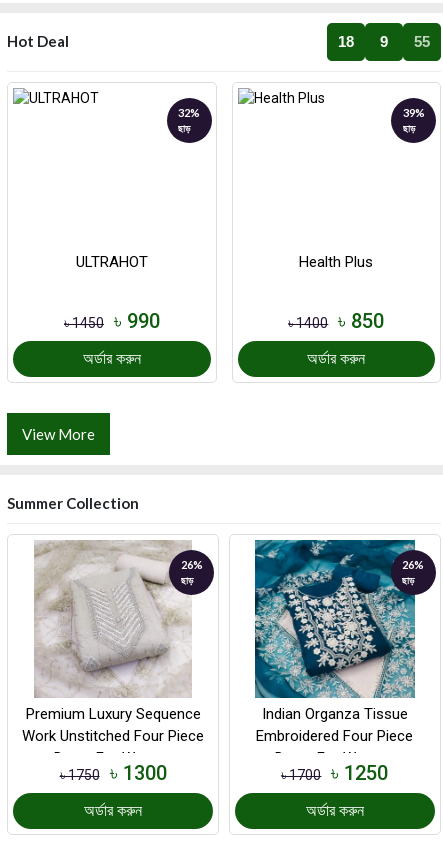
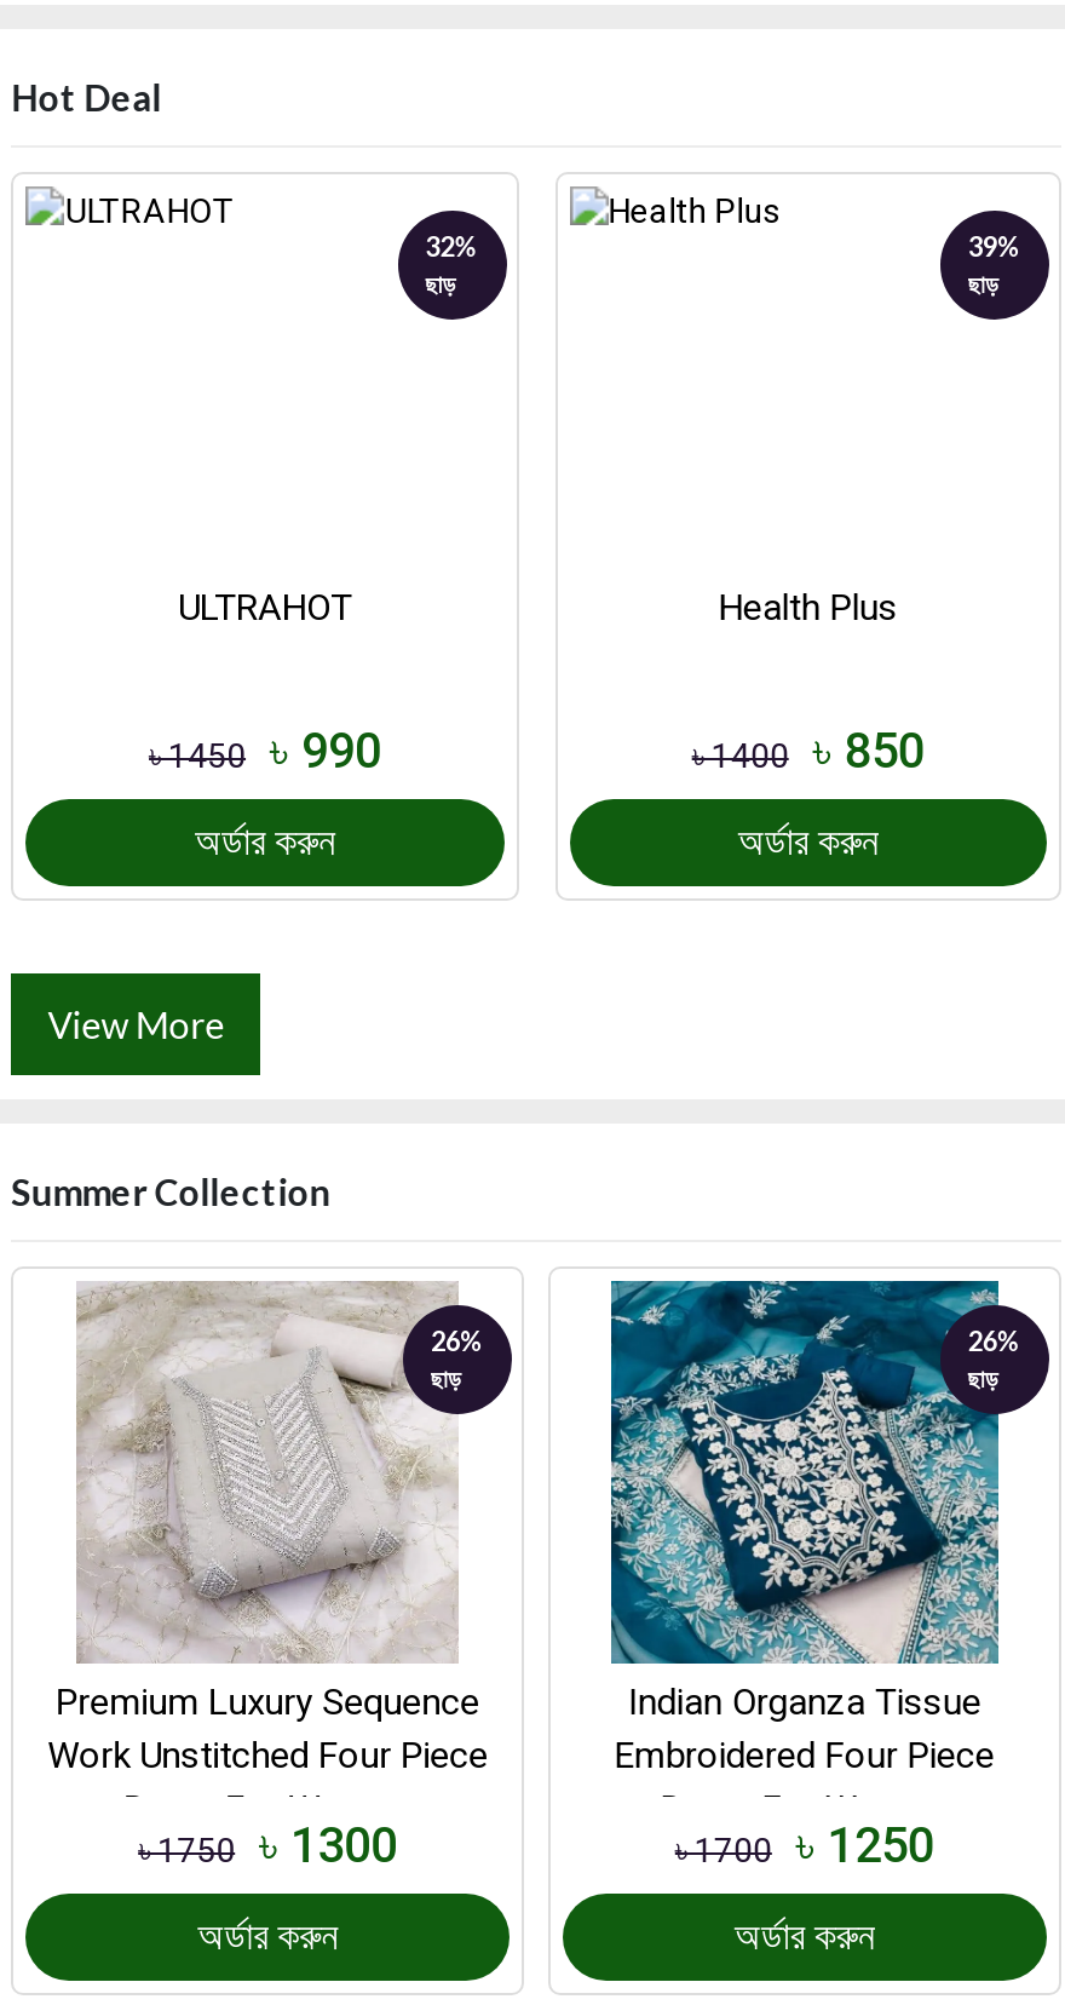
- 18
- 9
- 55
